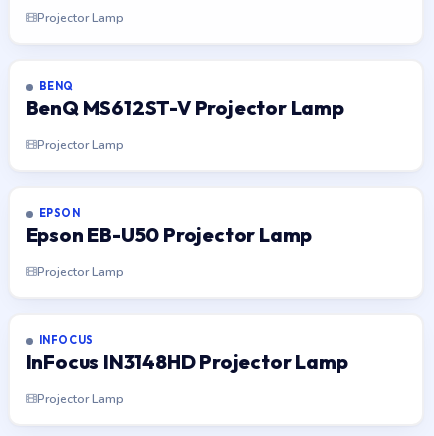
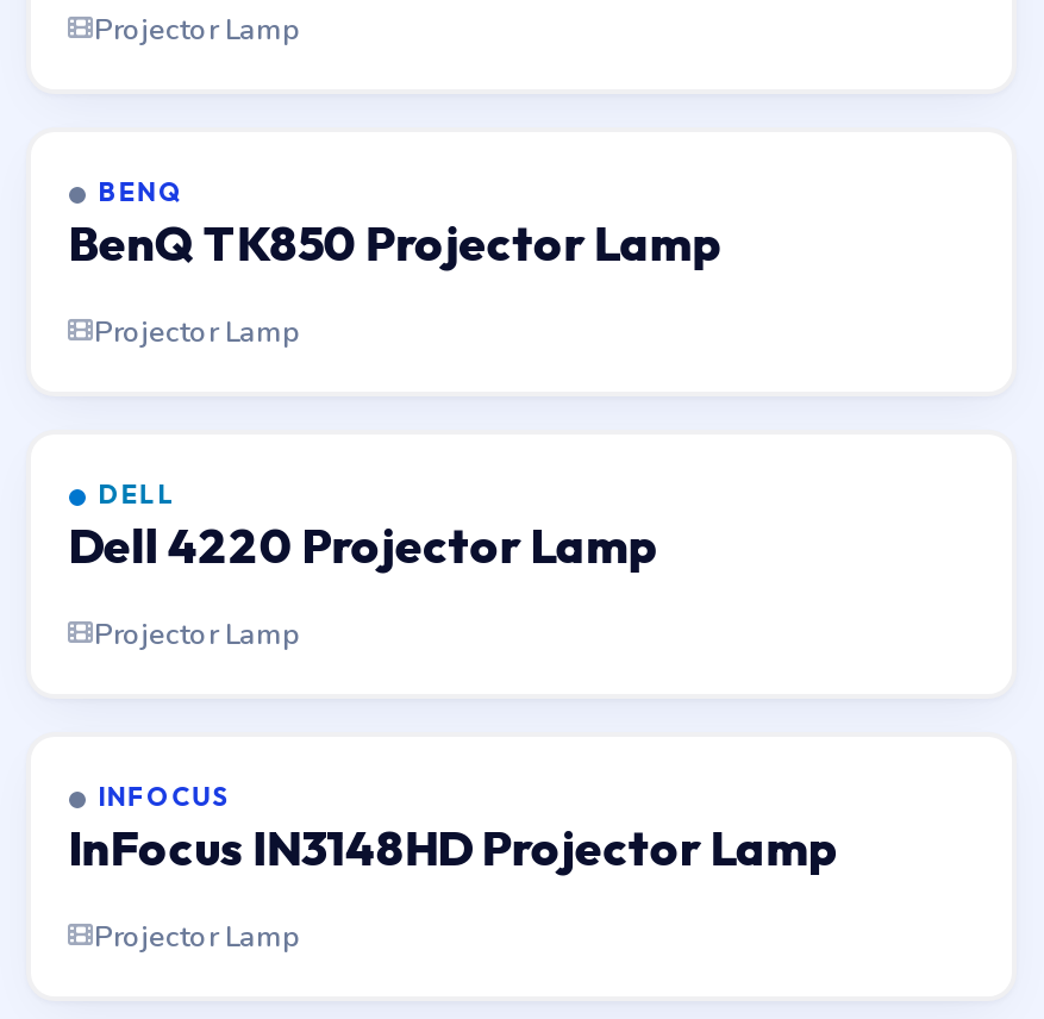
- BenQ MS612ST-V Projector Lamp
+ BenQ TK850 Projector Lamp

- EPSON
- Epson EB-U50 Projector Lamp
+ DELL
+ Dell 4220 Projector Lamp
